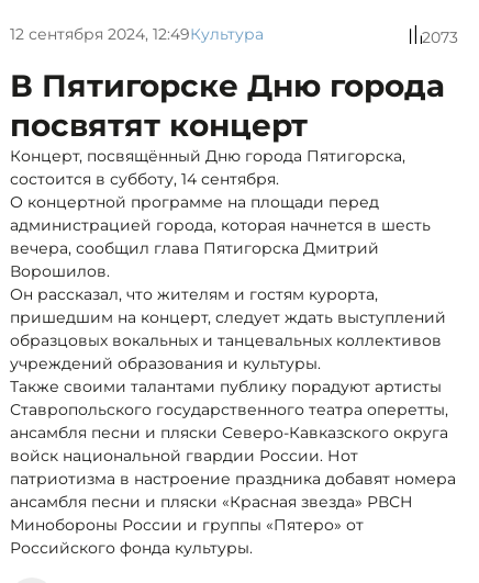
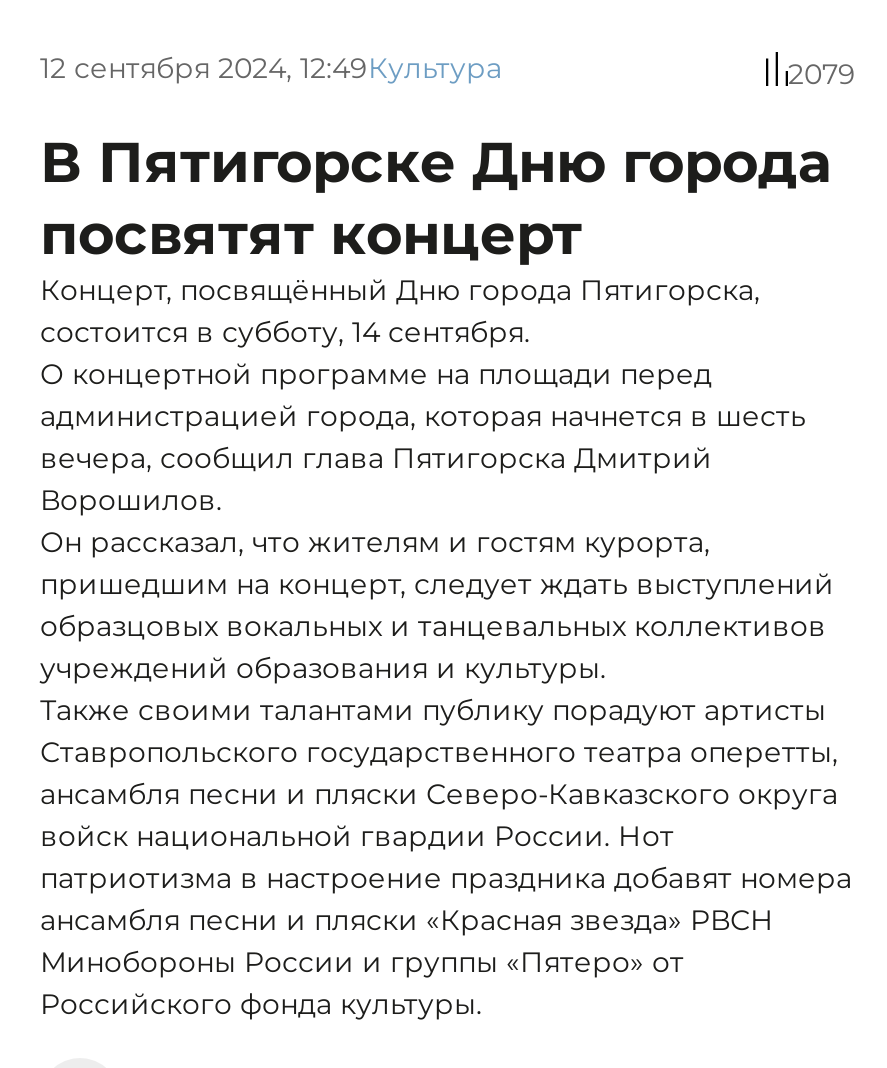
- 2073
+ 2079
